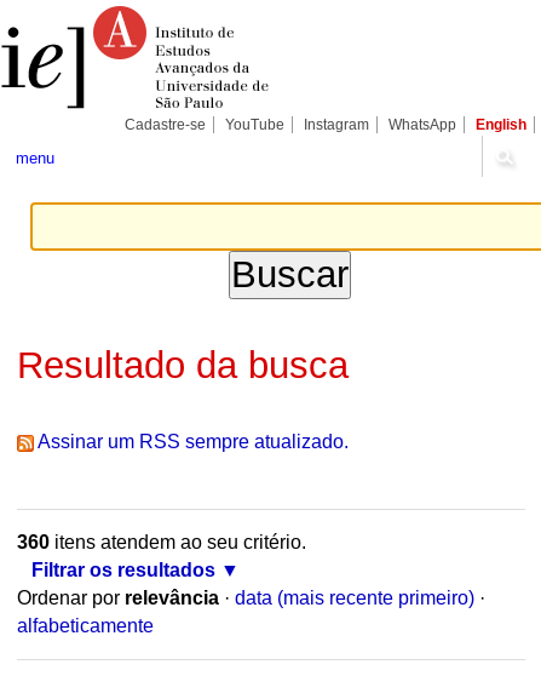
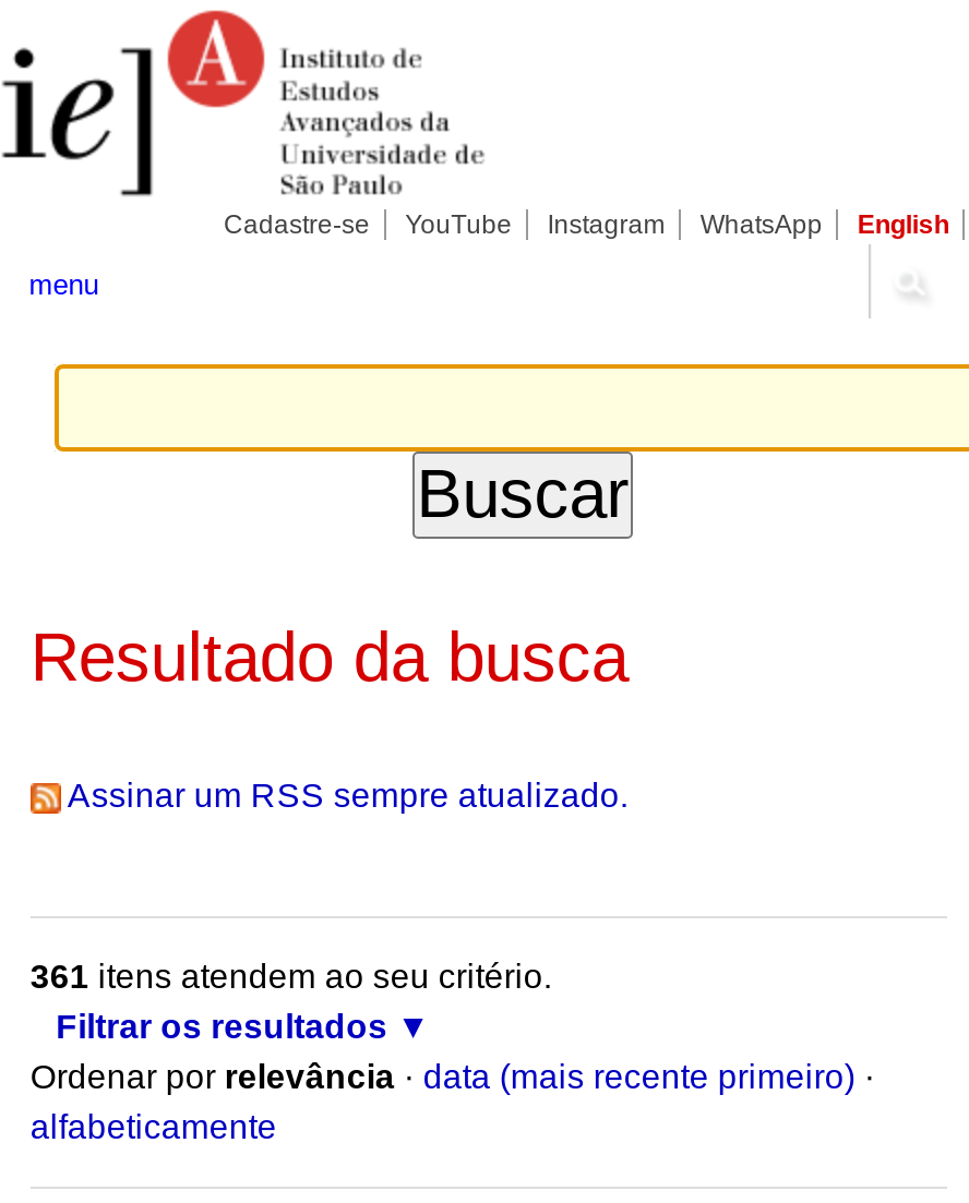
- 360 itens atendem ao seu critério.
+ 361 itens atendem ao seu critério.
